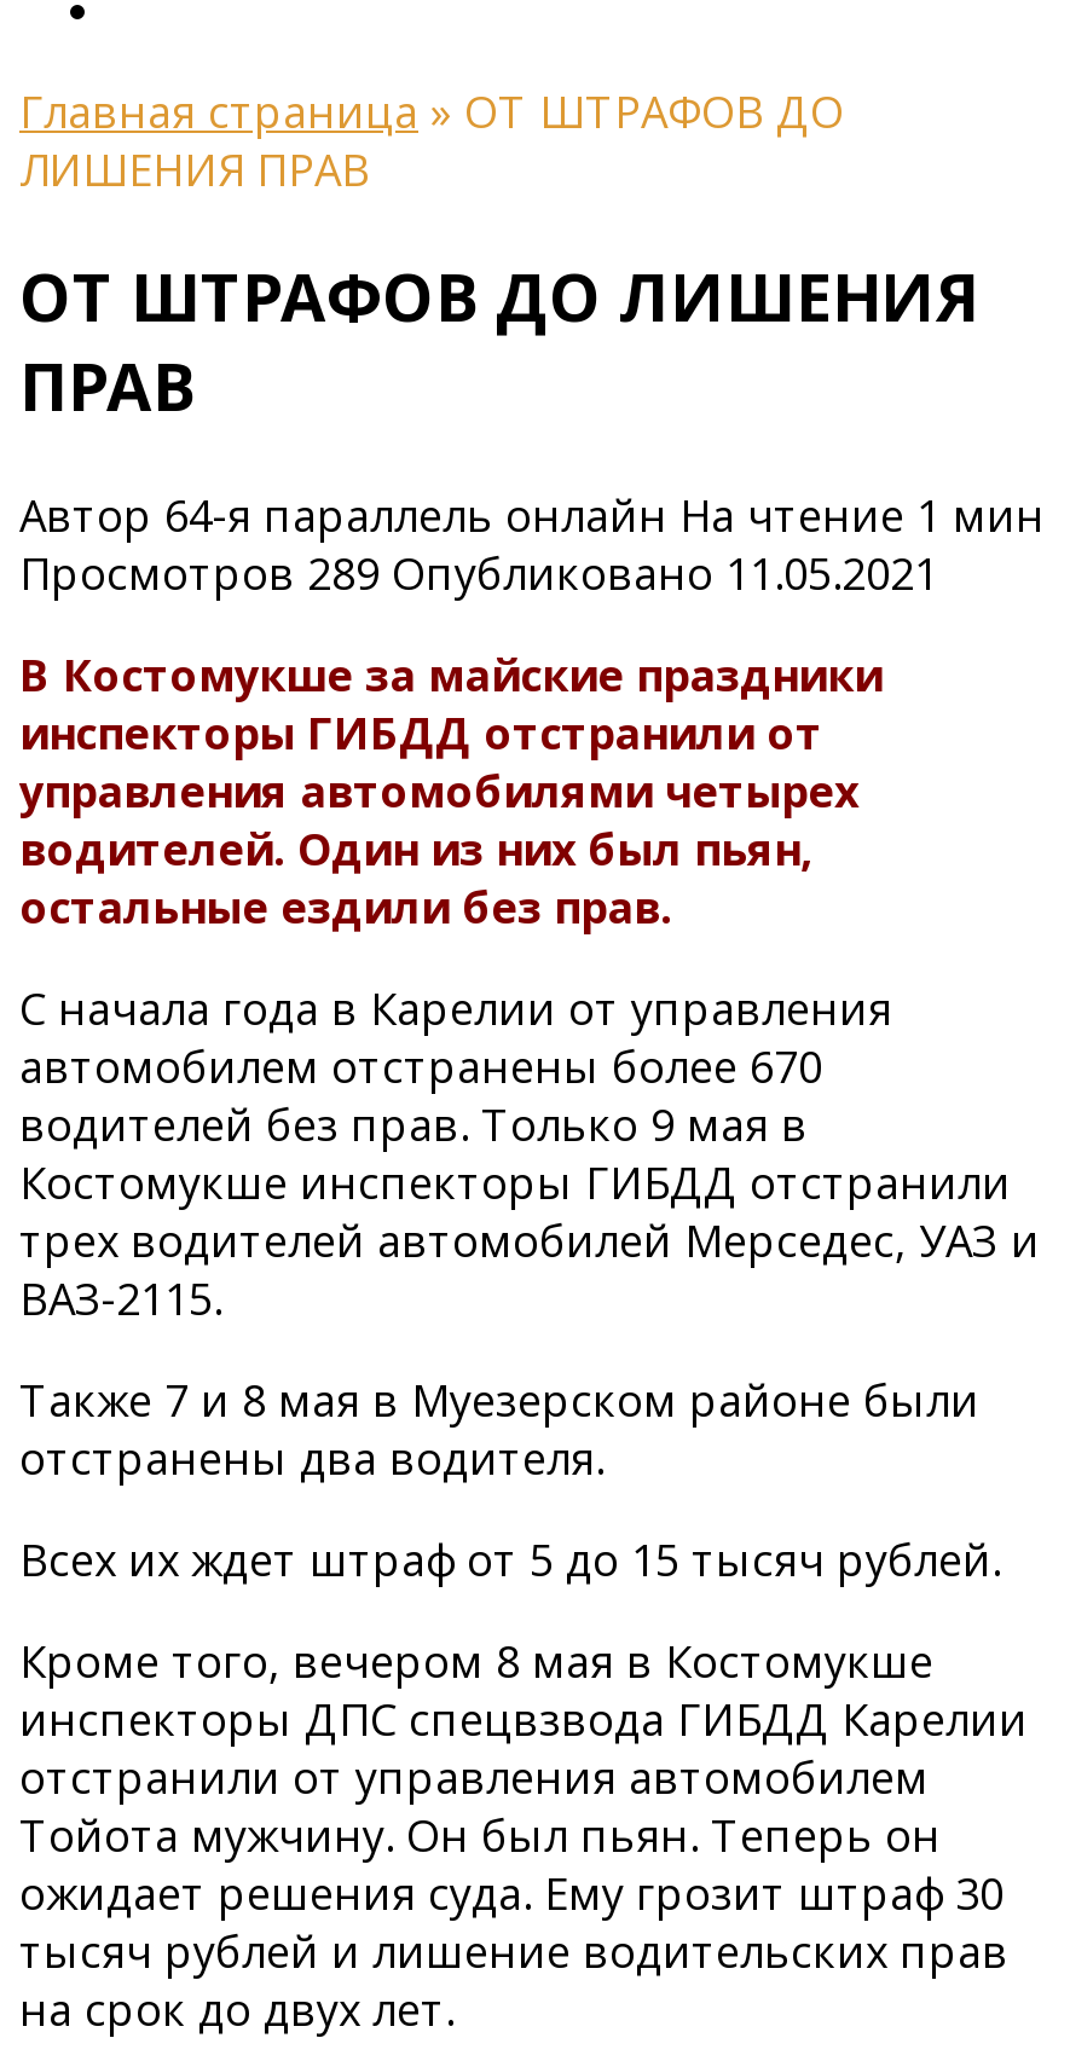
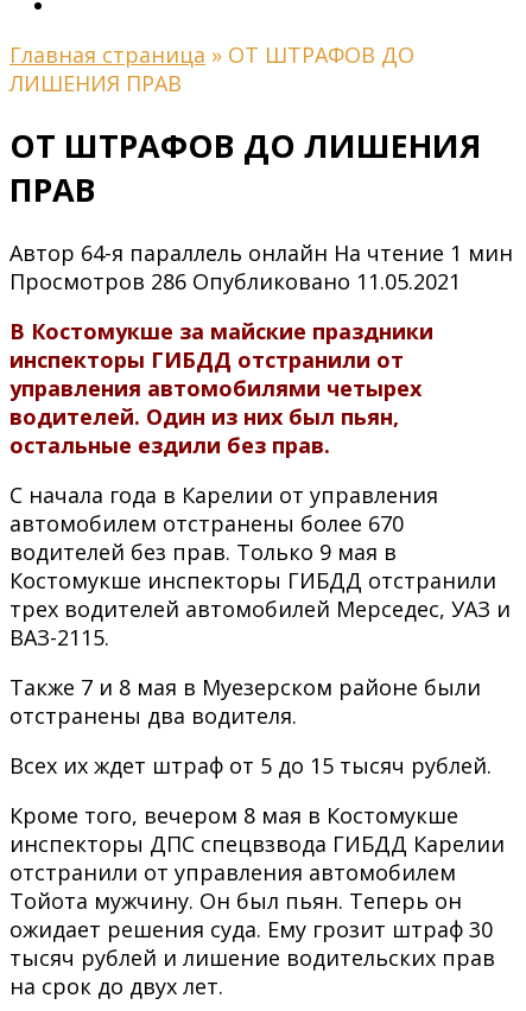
- Просмотров 289 Опубликовано 11.05.2021
+ Просмотров 286 Опубликовано 11.05.2021
